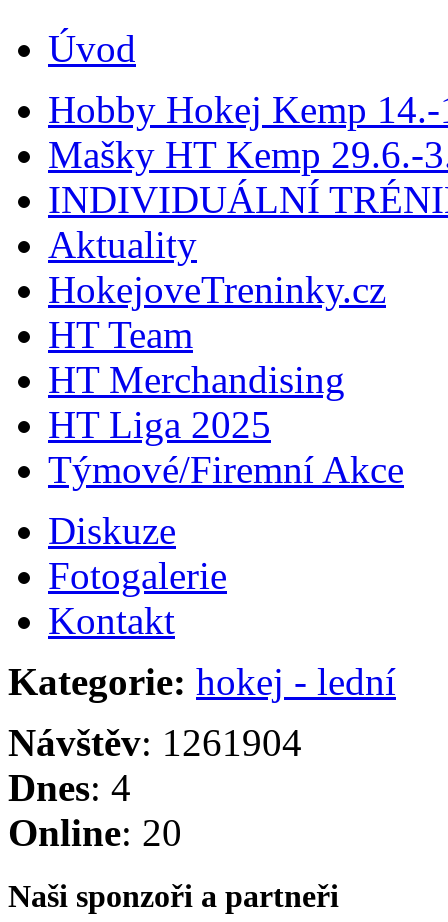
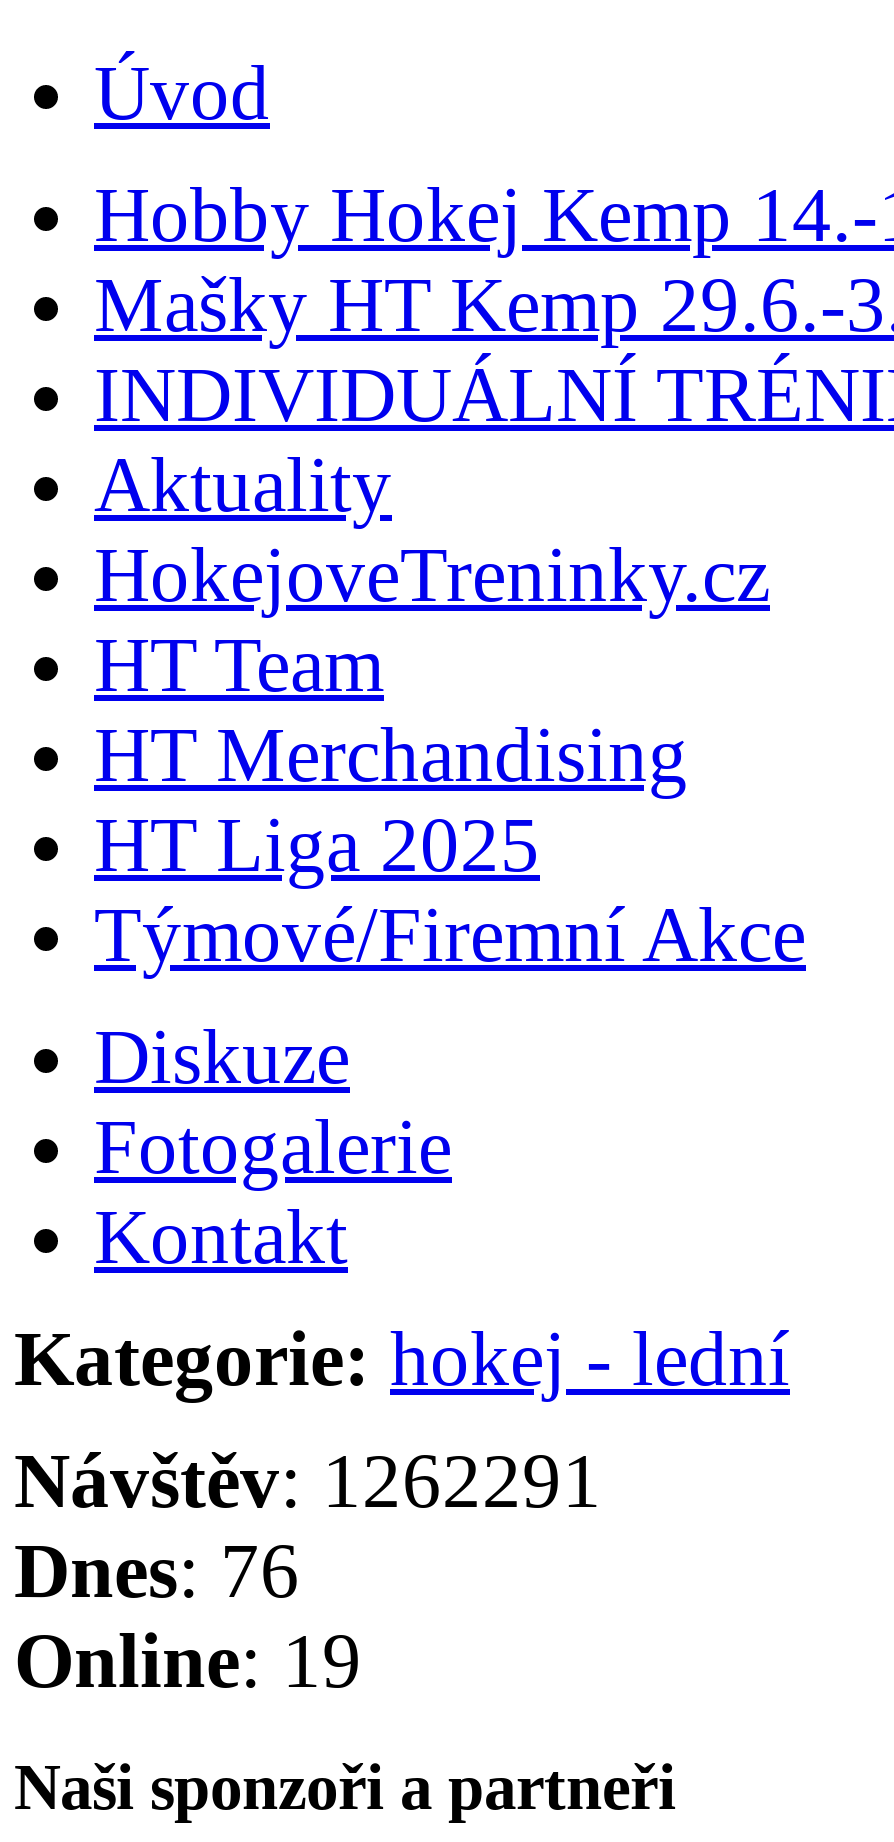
- Návštěv: 1261904
+ Návštěv: 1262291

- Dnes: 4
+ Dnes: 76

- Online: 20
+ Online: 19
